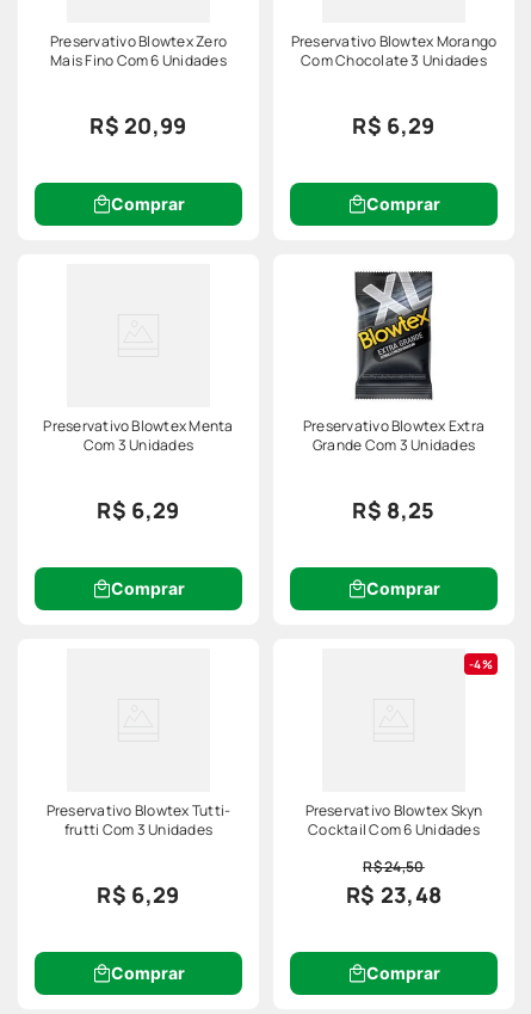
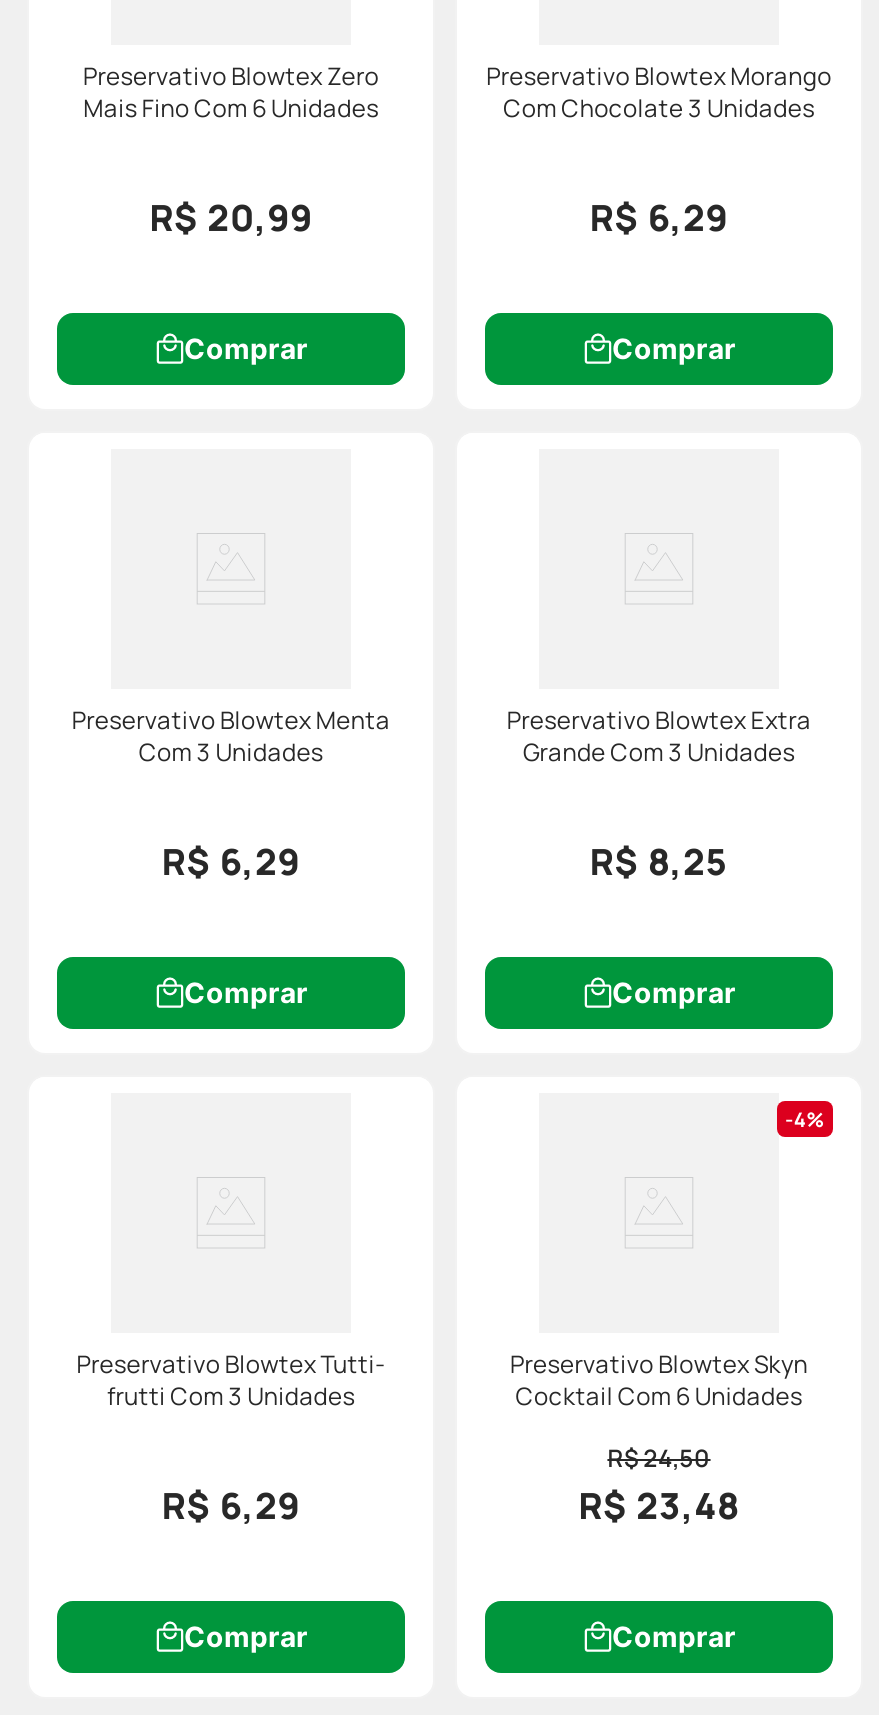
- [image]
